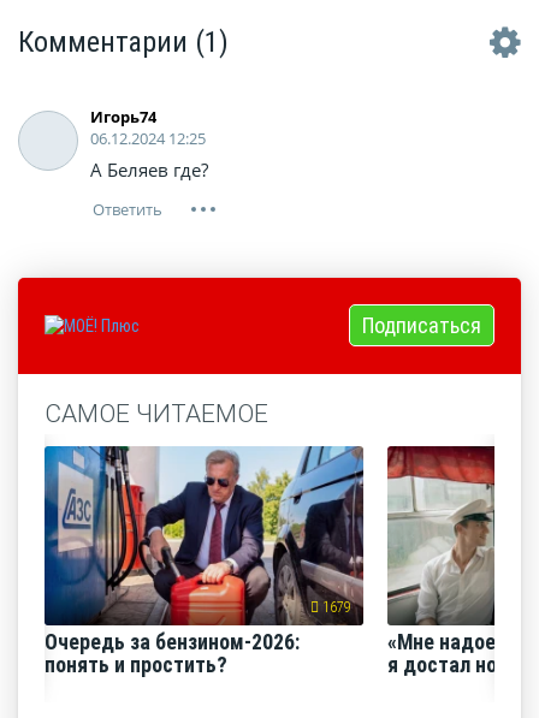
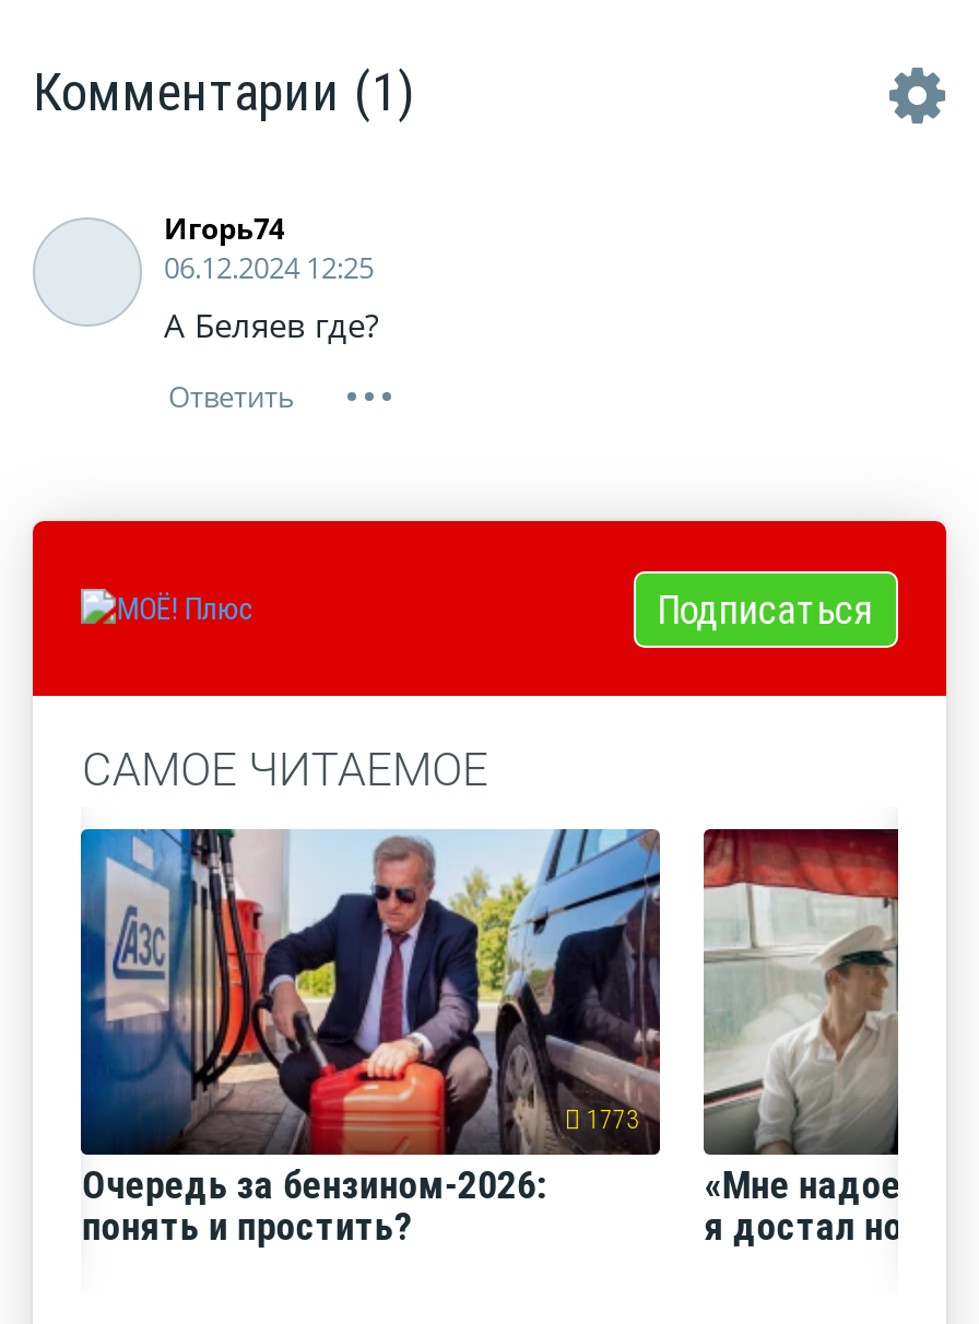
- 1679
+ 1773
